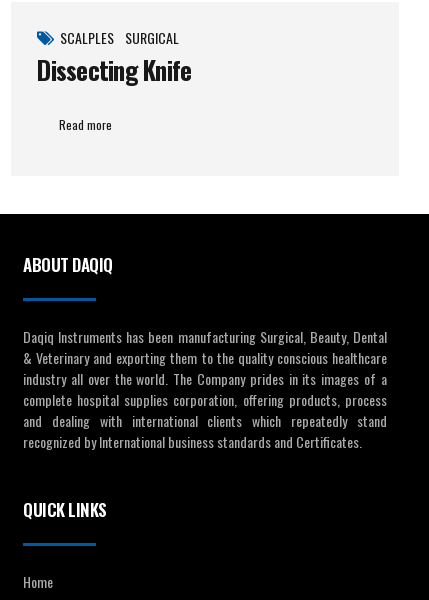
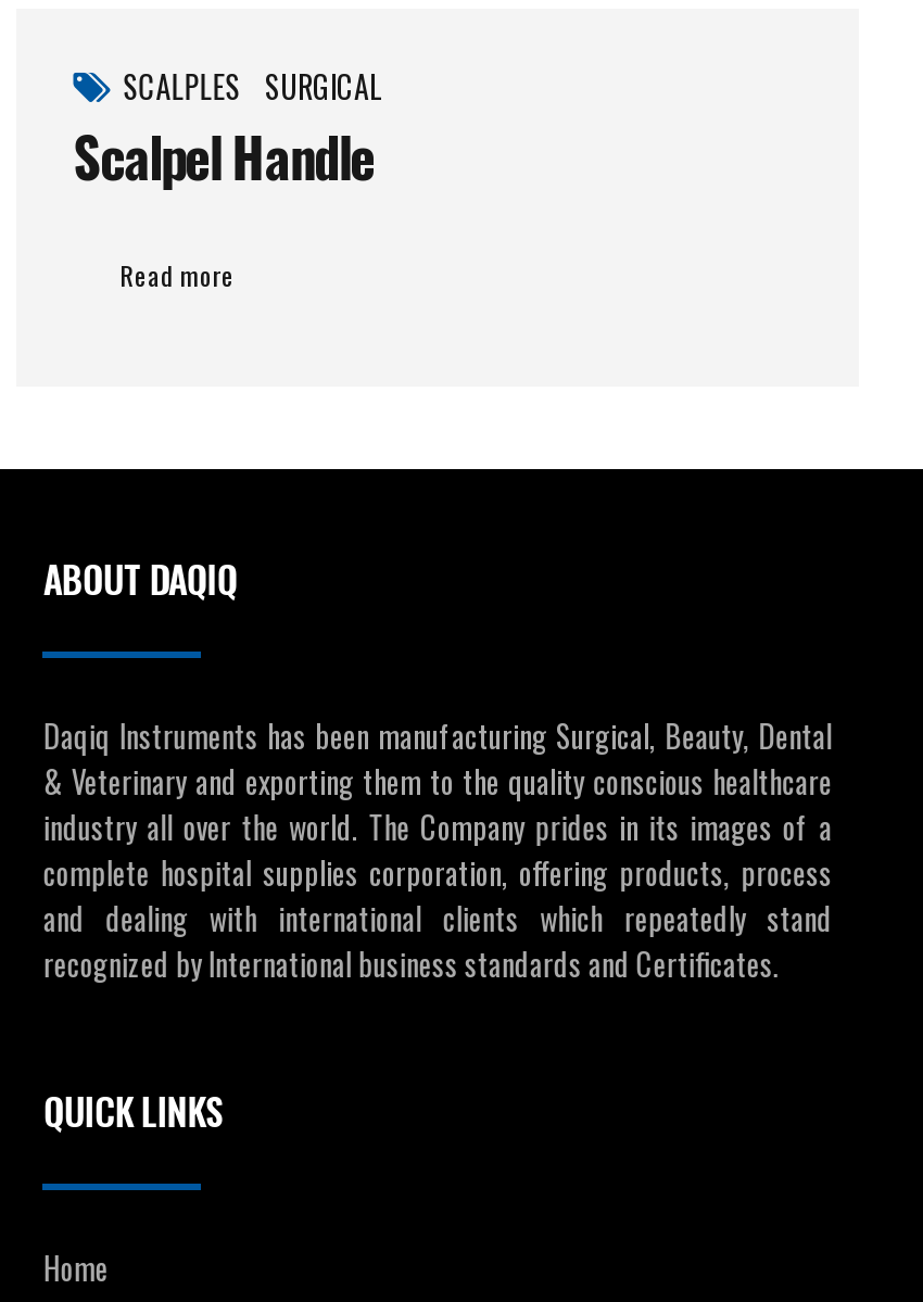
- Dissecting Knife
+ Scalpel Handle
